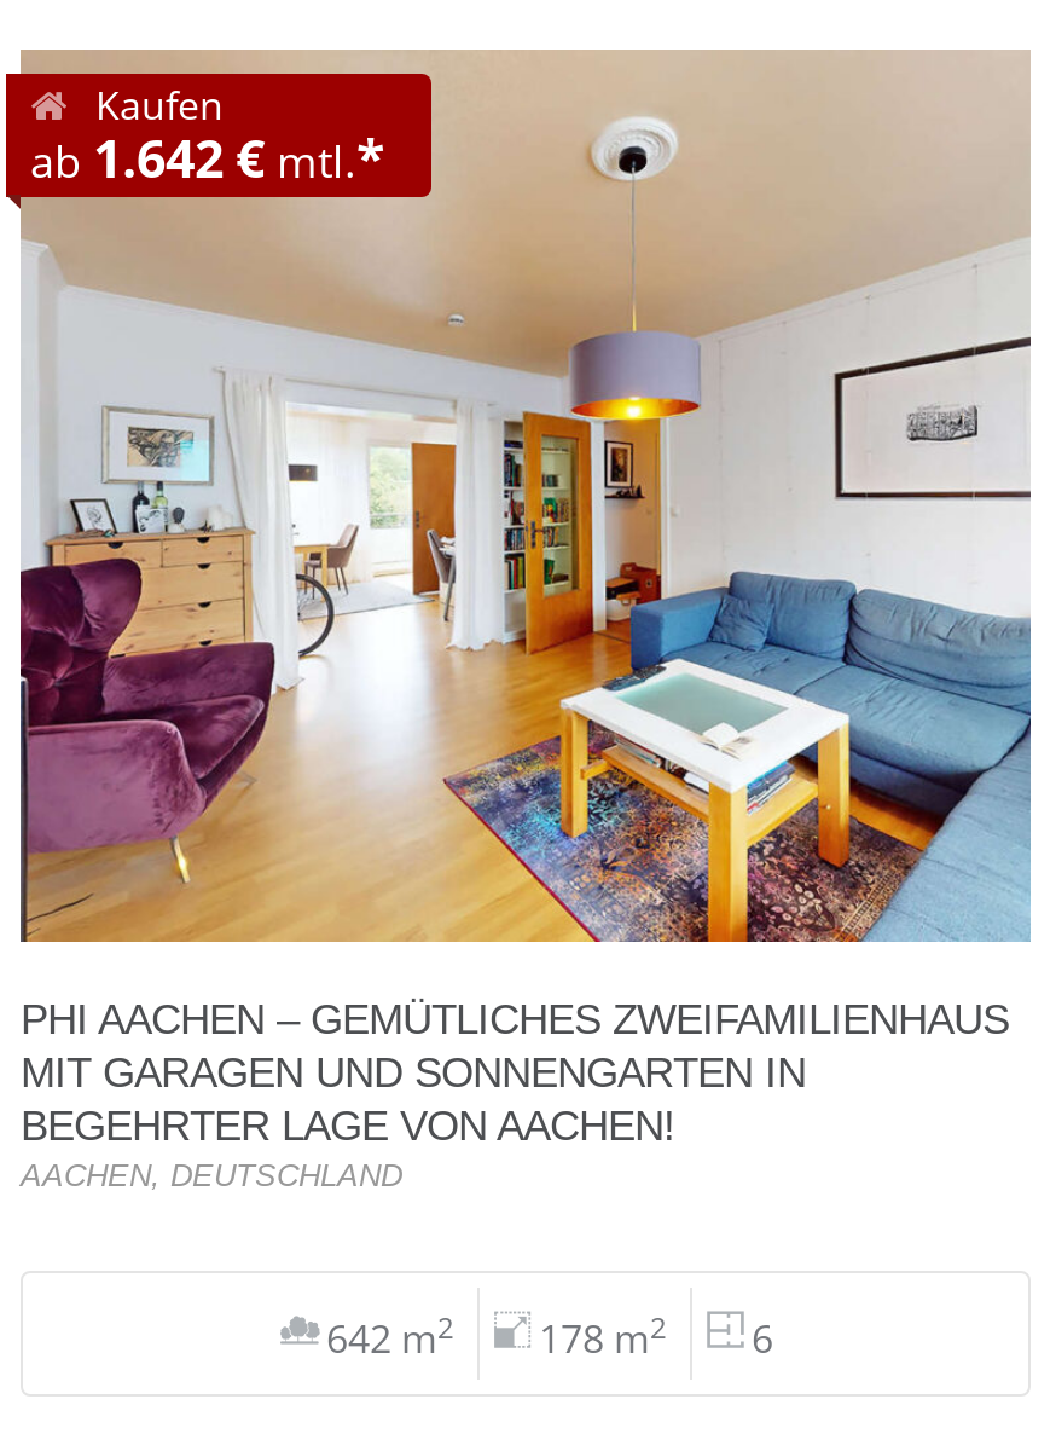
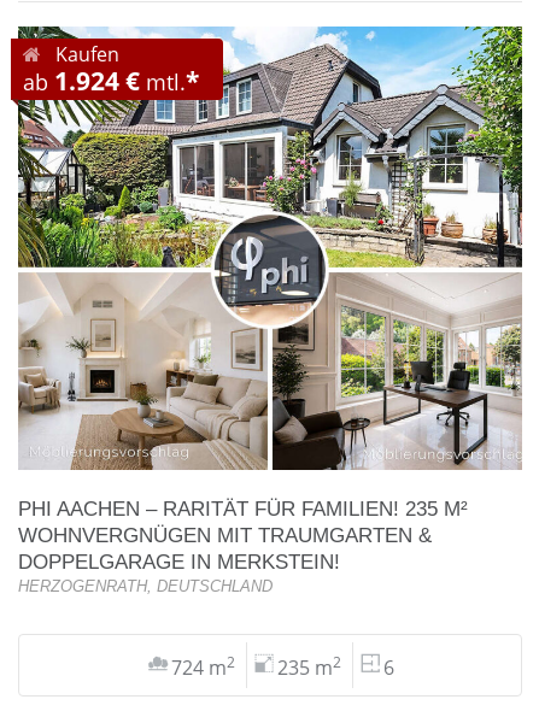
- [image]
- ab 1.642 €mtl.*
+ [image]
+ ab 1.924 €mtl.*

- PHI AACHEN – GEMÜTLICHES ZWEIFAMILIENHAUS
- MIT GARAGEN UND SONNENGARTEN IN
- BEGEHRTER LAGE VON AACHEN!
- AACHEN, DEUTSCHLAND
+ PHI AACHEN – RARITÄT FÜR FAMILIEN! 235 M²
+ WOHNVERGNÜGEN MIT TRAUMGARTEN &
+ DOPPELGARAGE IN MERKSTEIN!
+ HERZOGENRATH, DEUTSCHLAND

- 642 m2
- 178 m2
+ 724 m2
+ 235 m2
